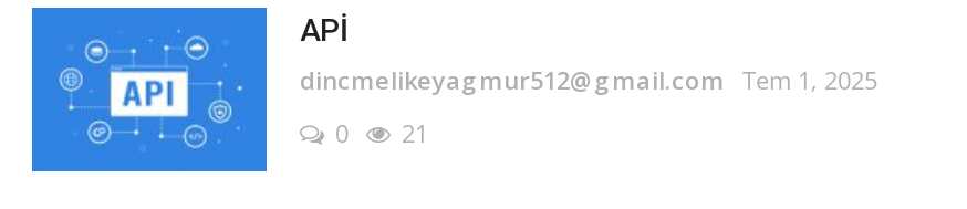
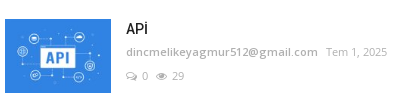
- 0 21
+ 0 29
